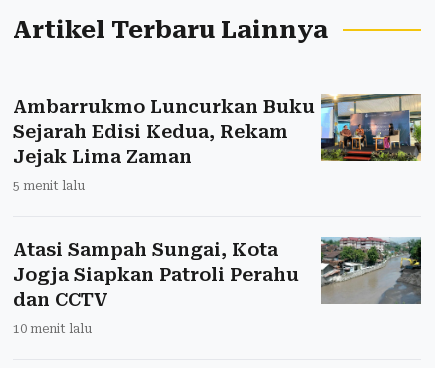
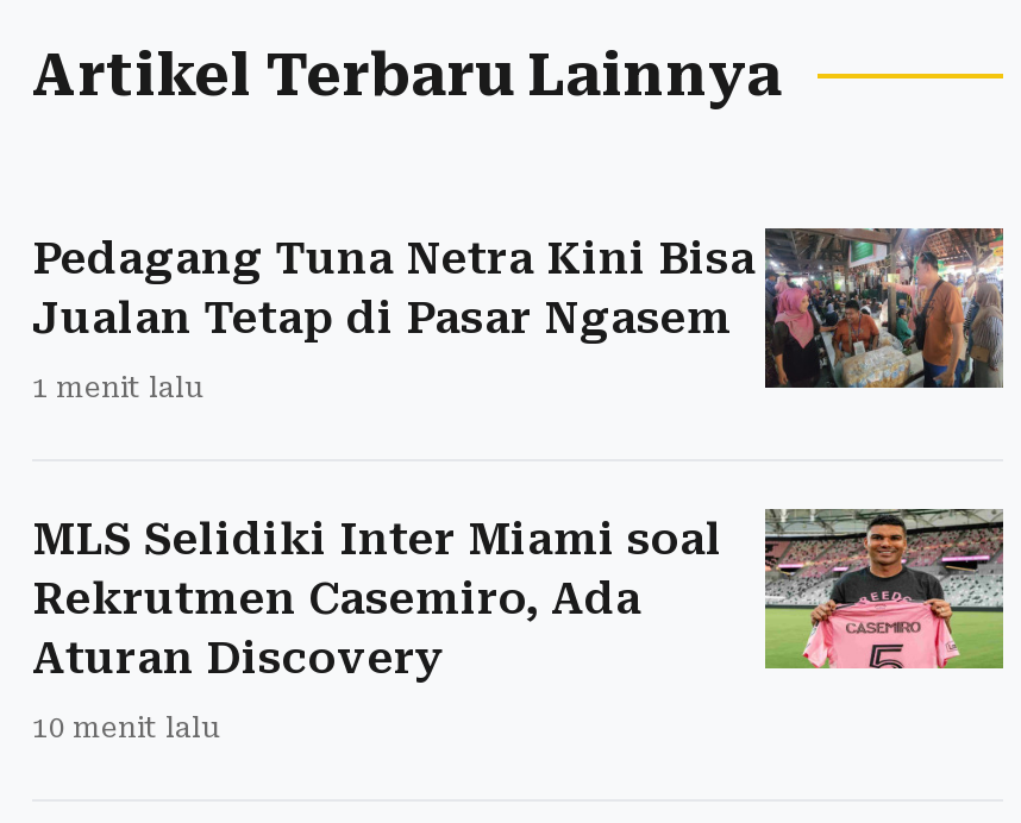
- [image]
- Ambarrukmo Luncurkan Buku
- Sejarah Edisi Kedua, Rekam
- Jejak Lima Zaman
+ [image]
+ Pedagang Tuna Netra Kini Bisa
+ Jualan Tetap di Pasar Ngasem

- 5 menit lalu
+ 1 menit lalu

- [image]
- Atasi Sampah Sungai, Kota
- Jogja Siapkan Patroli Perahu
- dan CCTV
+ [image]
+ MLS Selidiki Inter Miami soal
+ Rekrutmen Casemiro, Ada
+ Aturan Discovery
